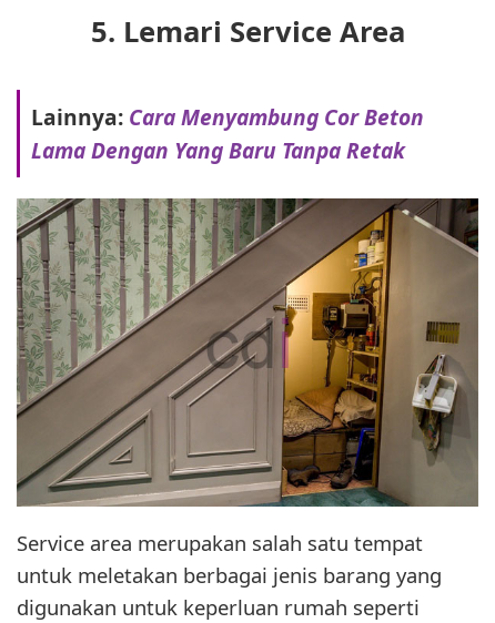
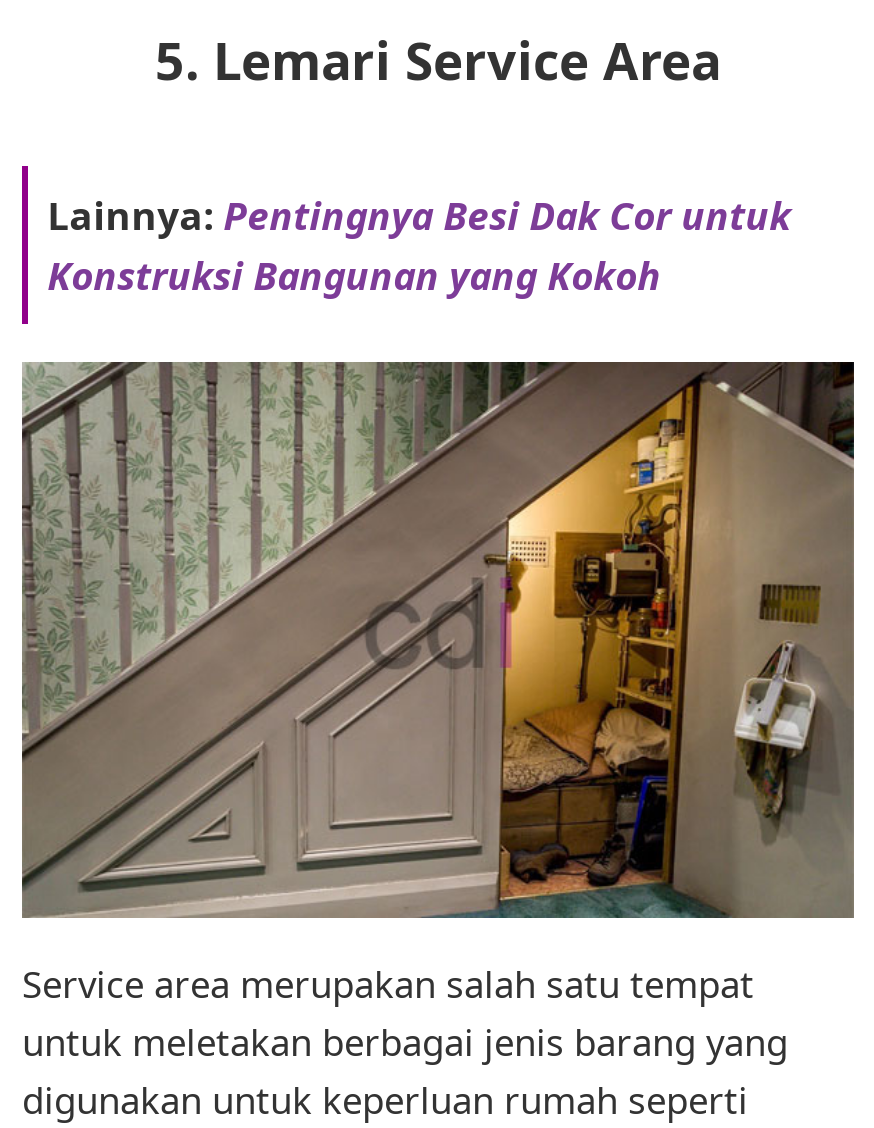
- Lainnya: Cara Menyambung Cor Beton
- Lama Dengan Yang Baru Tanpa Retak
+ Lainnya: Pentingnya Besi Dak Cor untuk
+ Konstruksi Bangunan yang Kokoh
